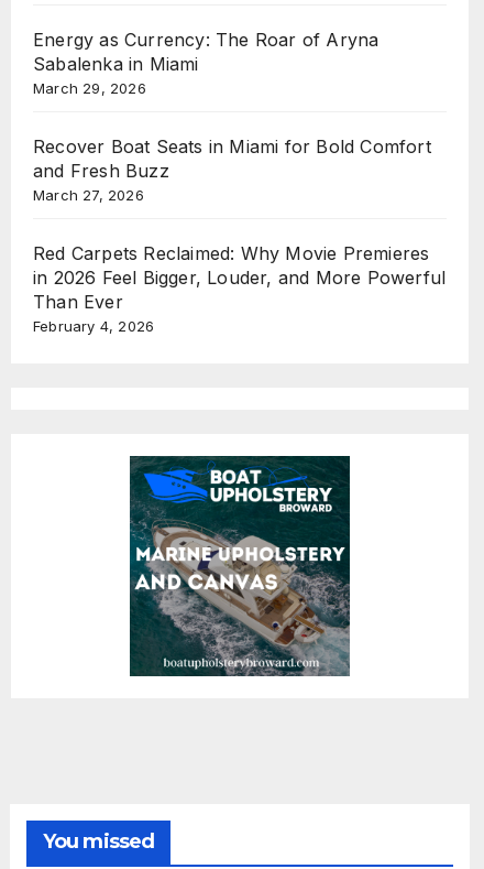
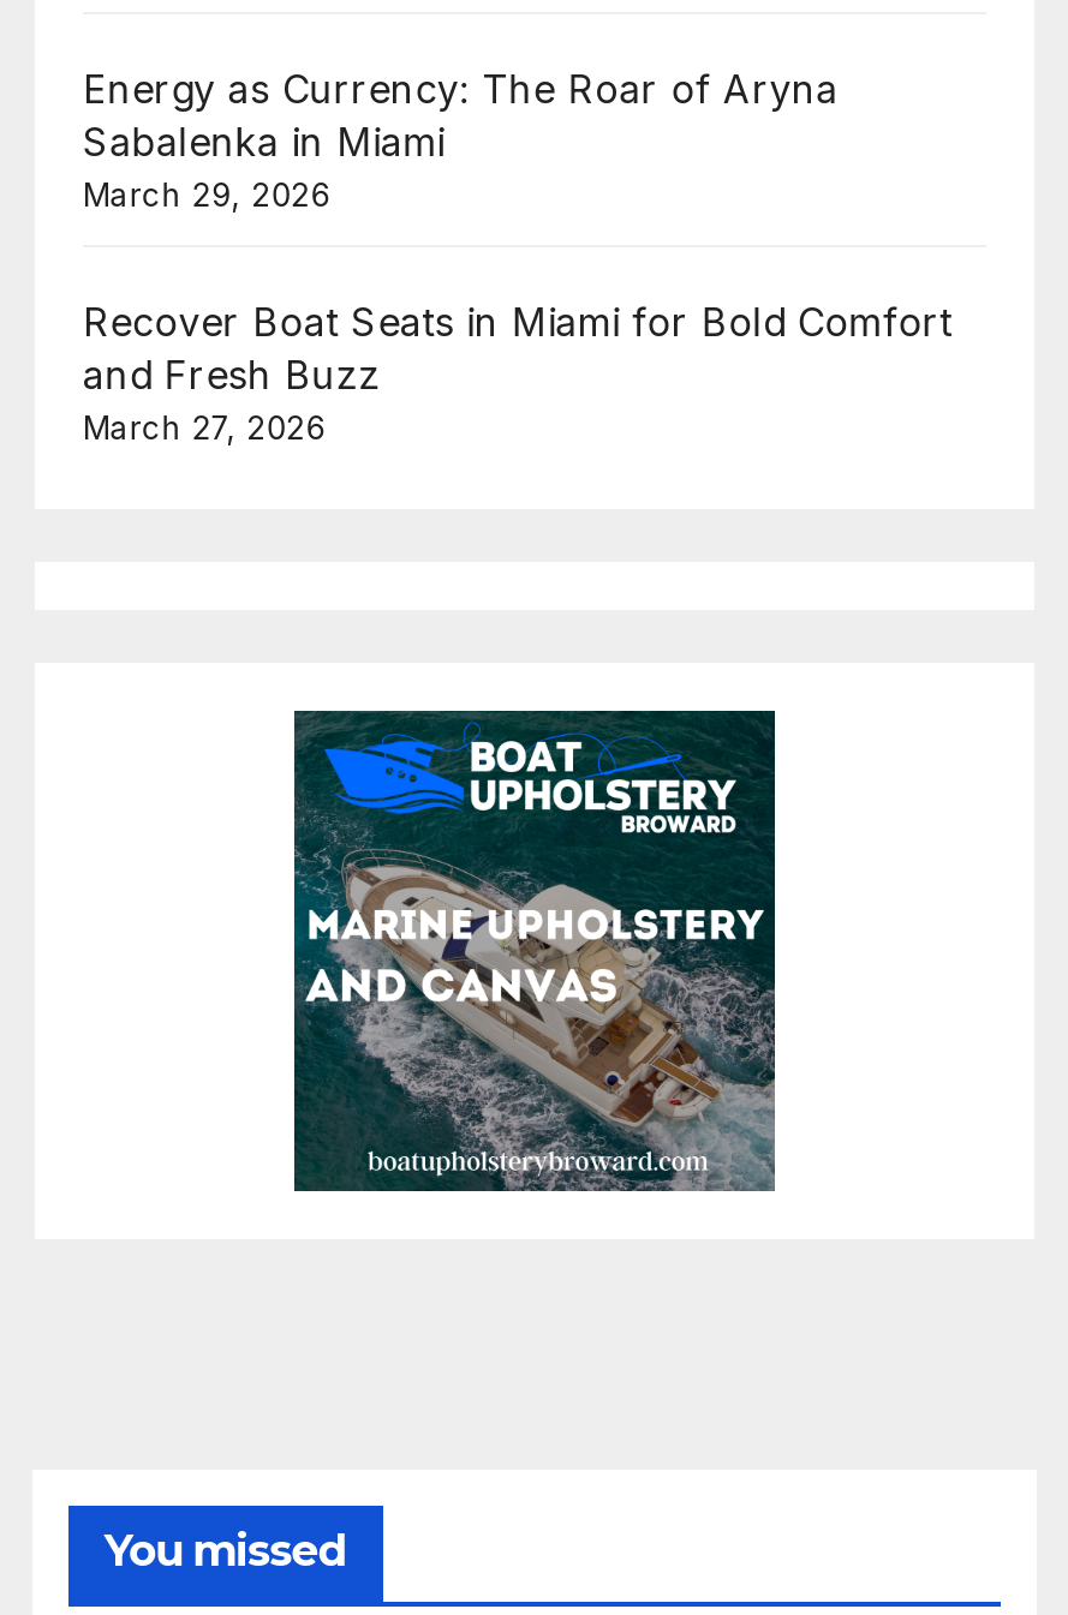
- Red Carpets Reclaimed: Why Movie Premieres
- in 2026 Feel Bigger, Louder, and More Powerful
- Than Ever
- February 4, 2026
